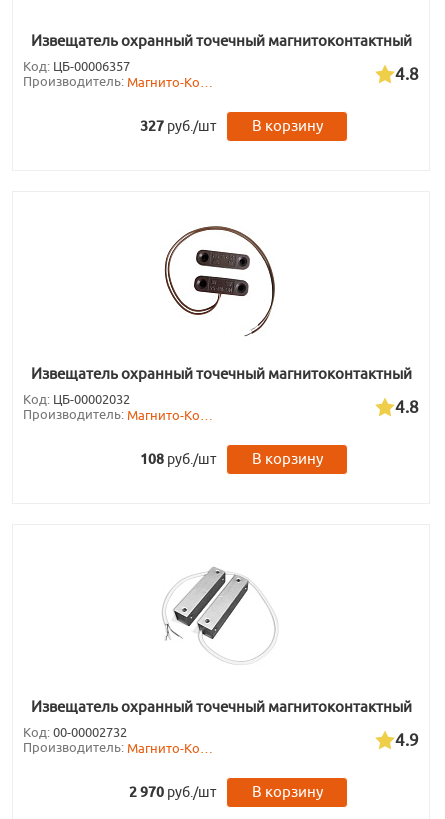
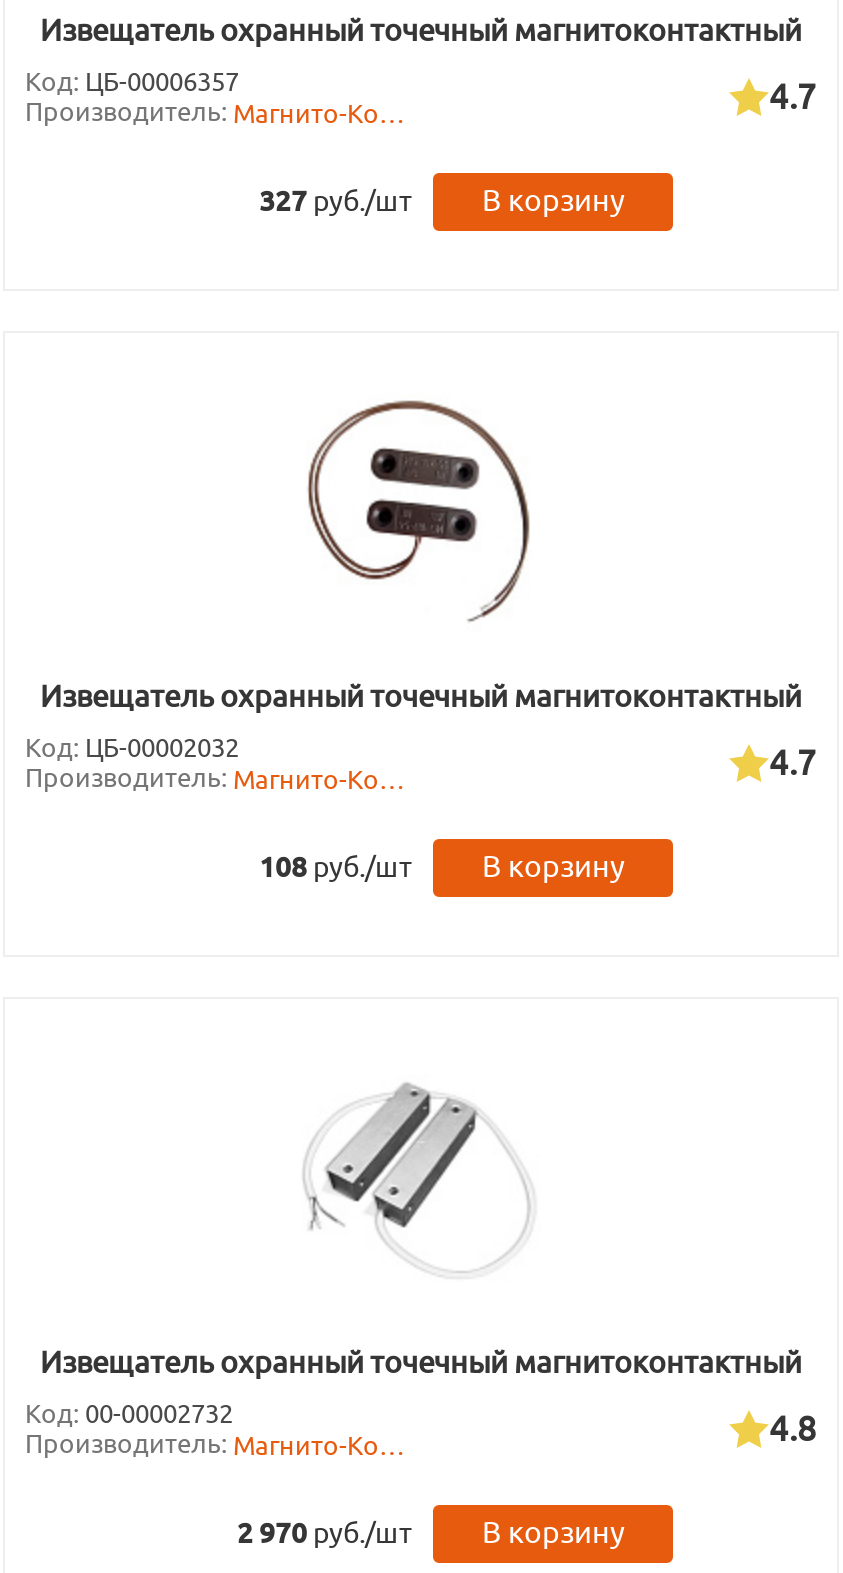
- 4.8
+ 4.7

- 4.8
+ 4.7

- 4.9
+ 4.8
